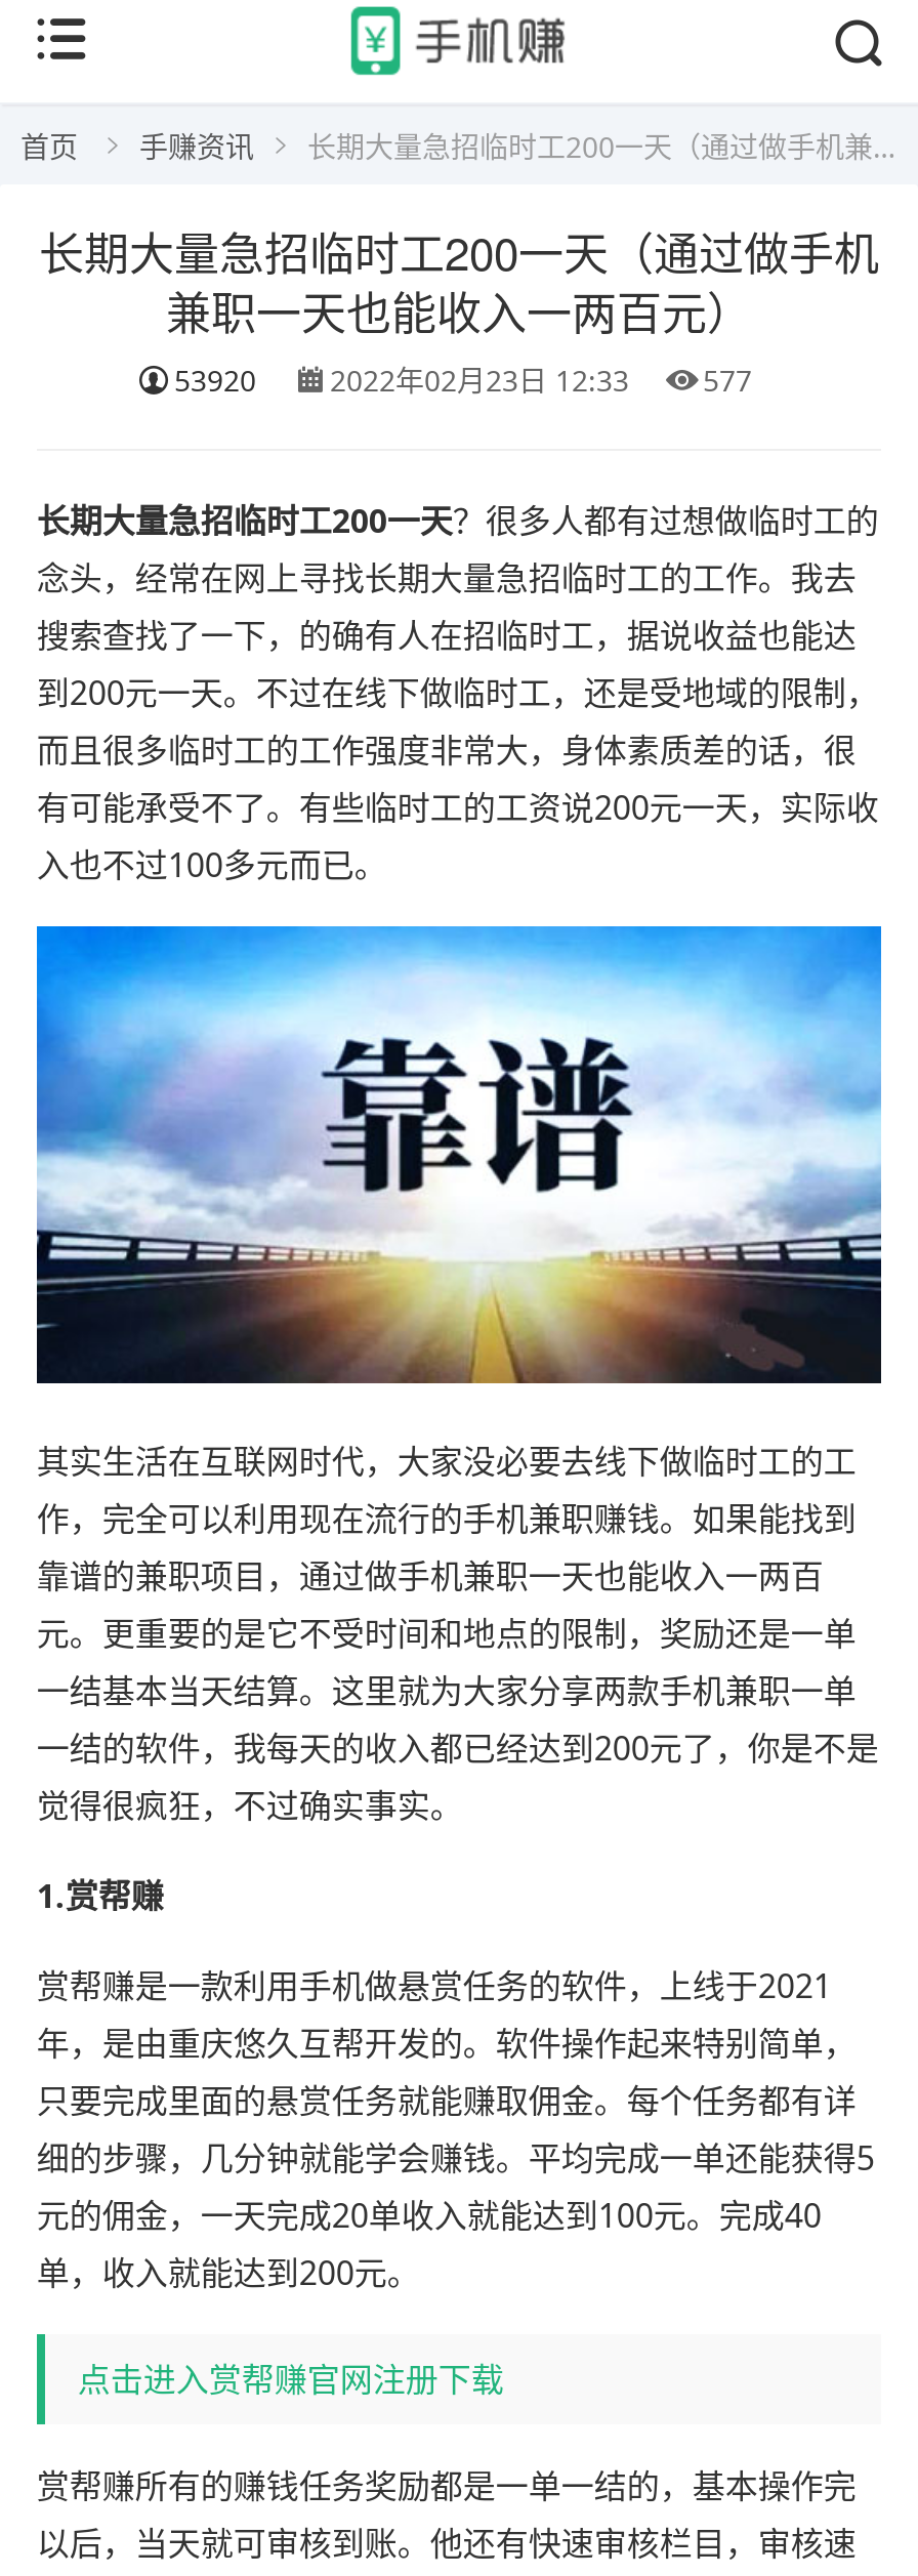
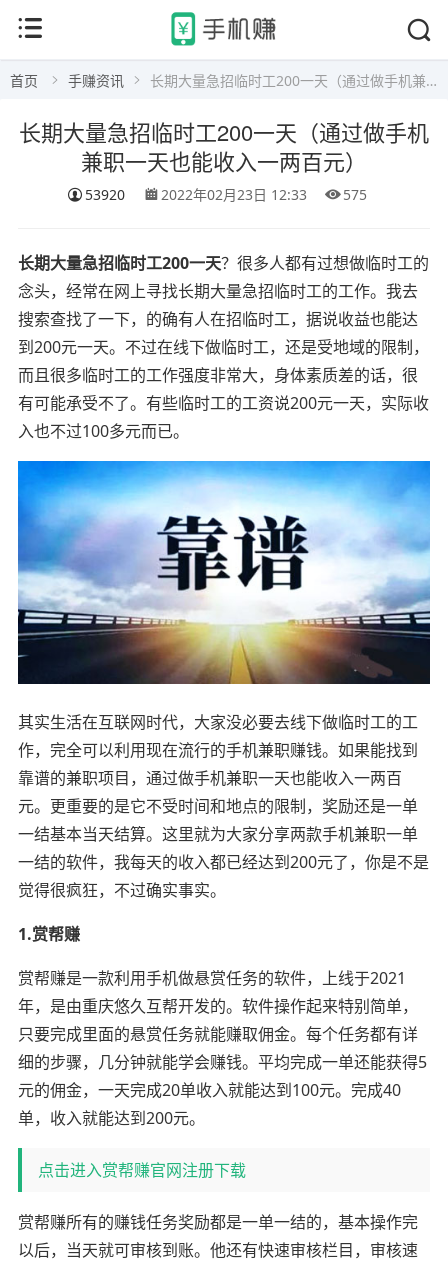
- 53920 2022年02月23日 12:33 577
+ 53920 2022年02月23日 12:33 575
